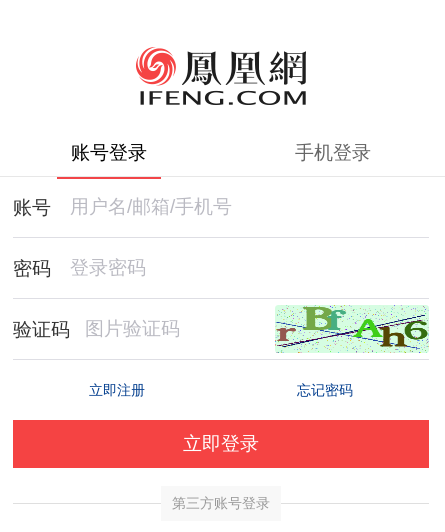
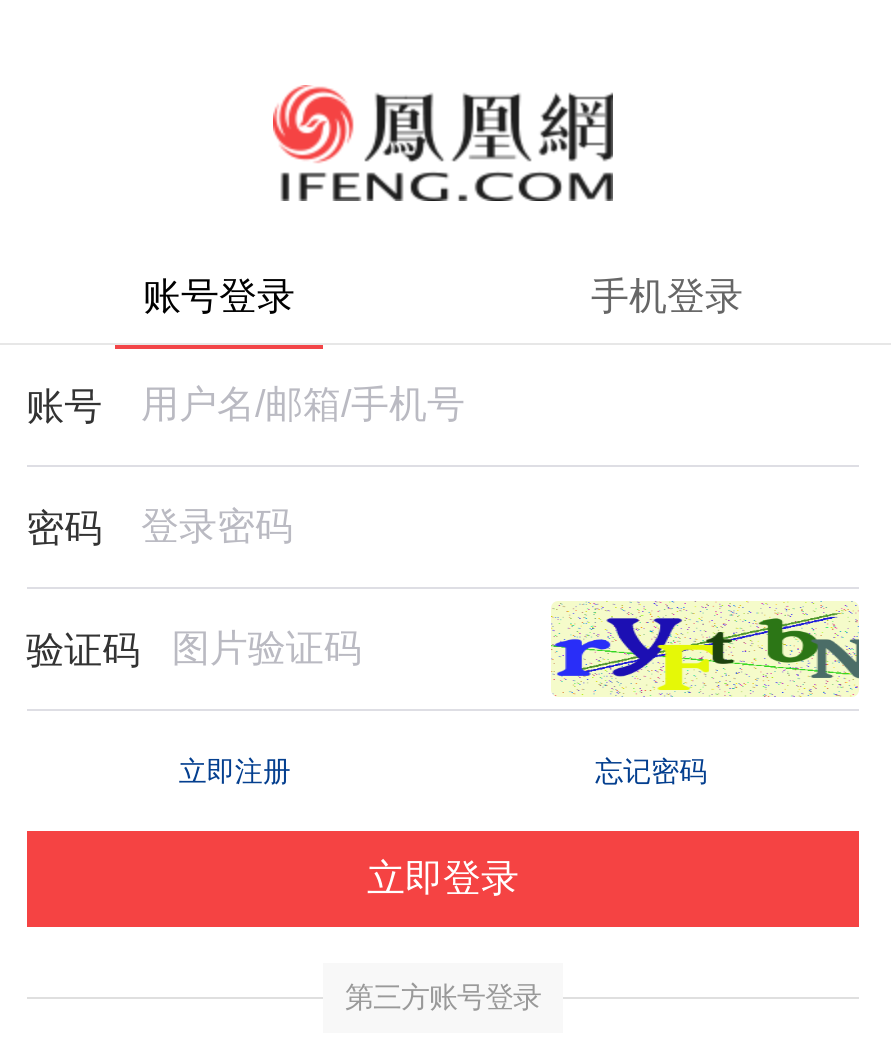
- [image]
+ [image]
